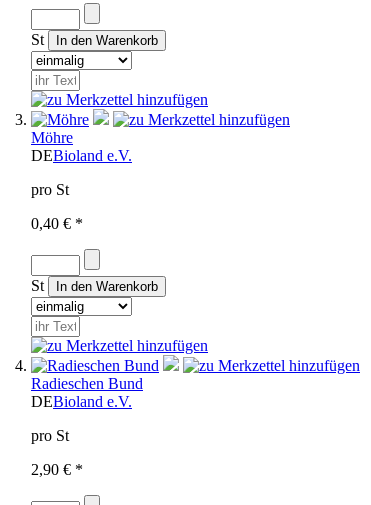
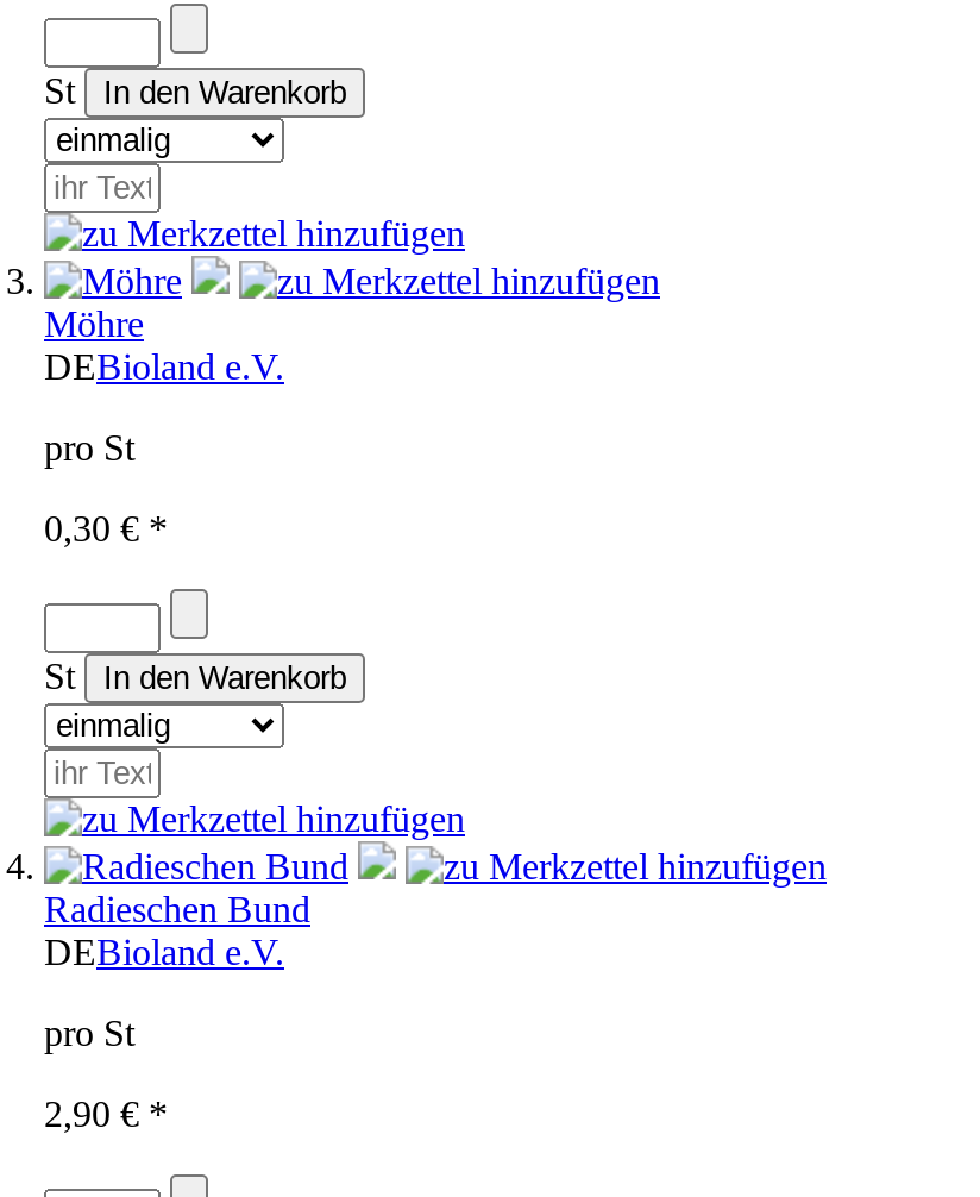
- 0,40 € *
+ 0,30 € *
